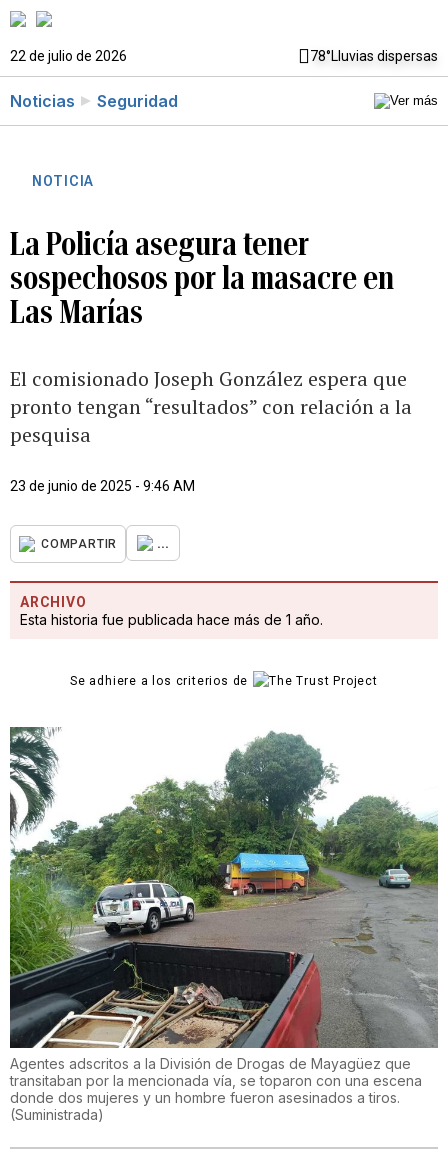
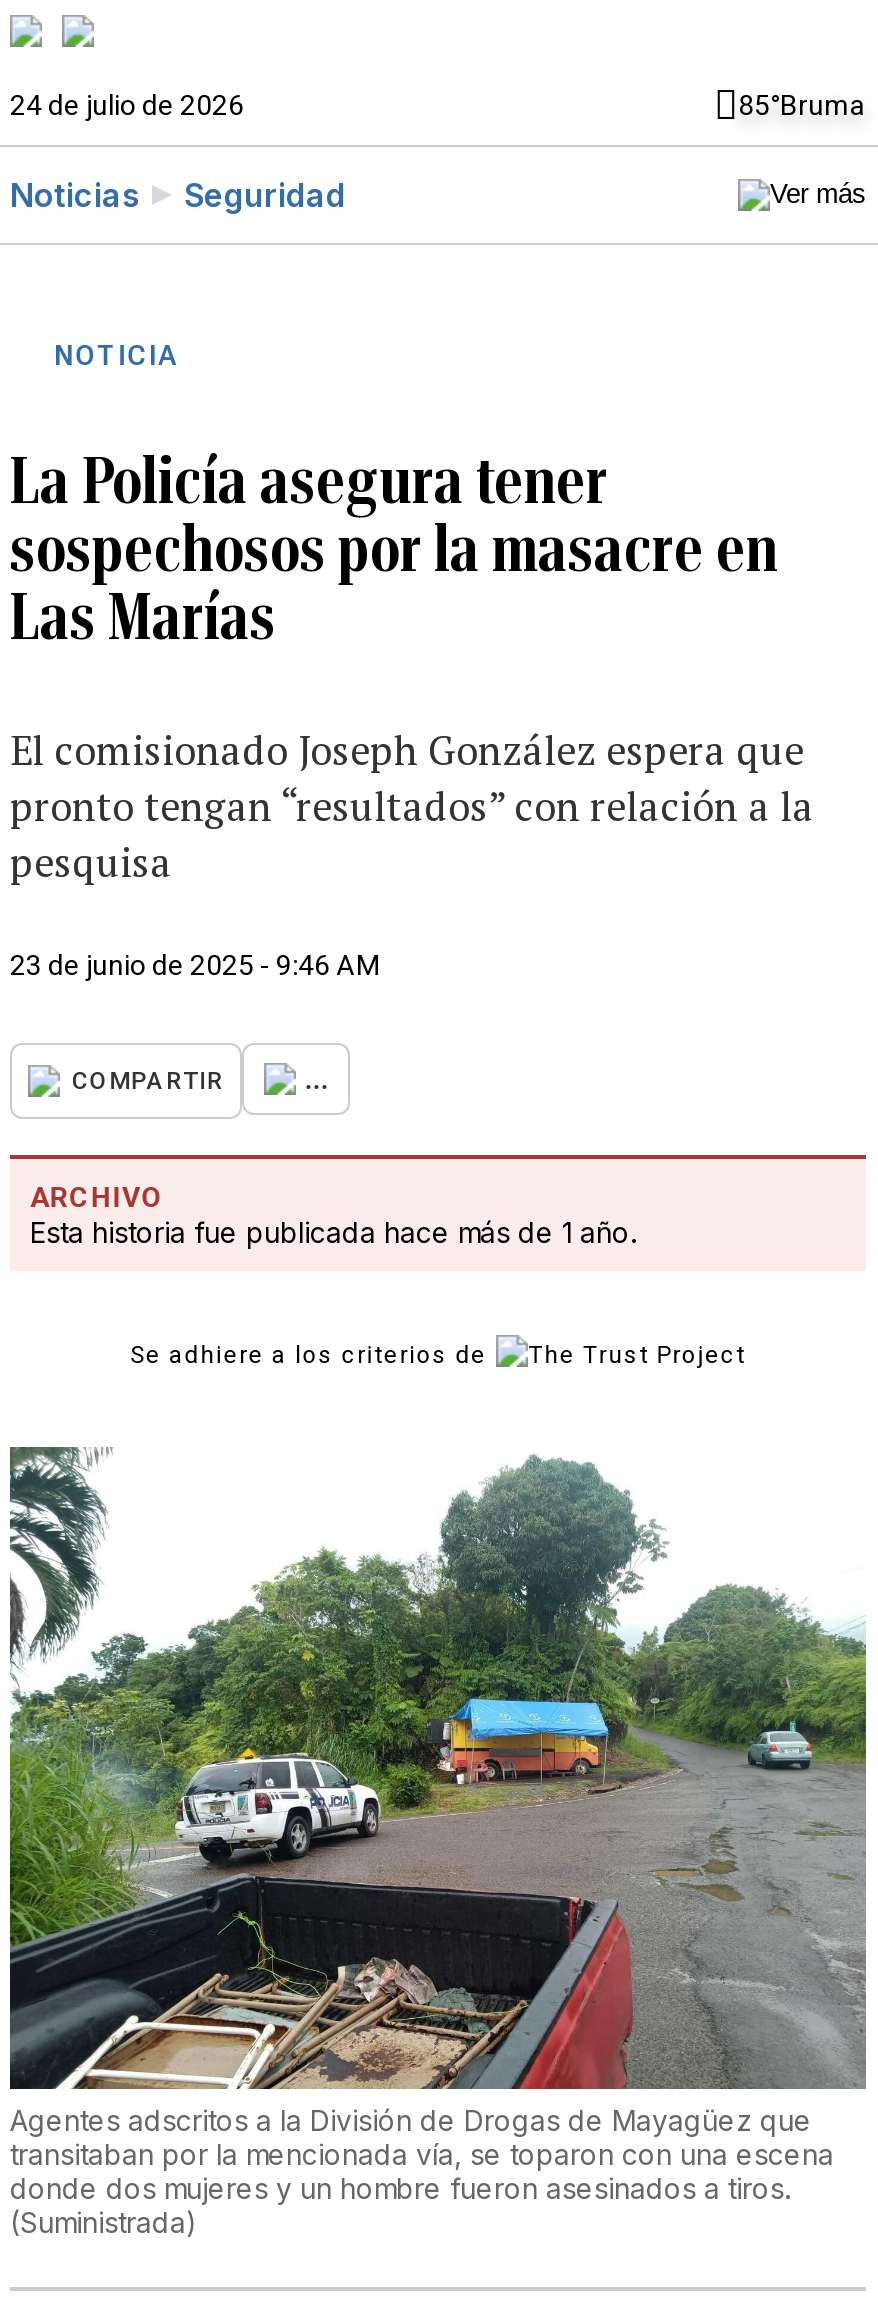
- 22 de julio de 2026
- 78°Lluvias dispersas
+ 24 de julio de 2026
+ 85°Bruma
